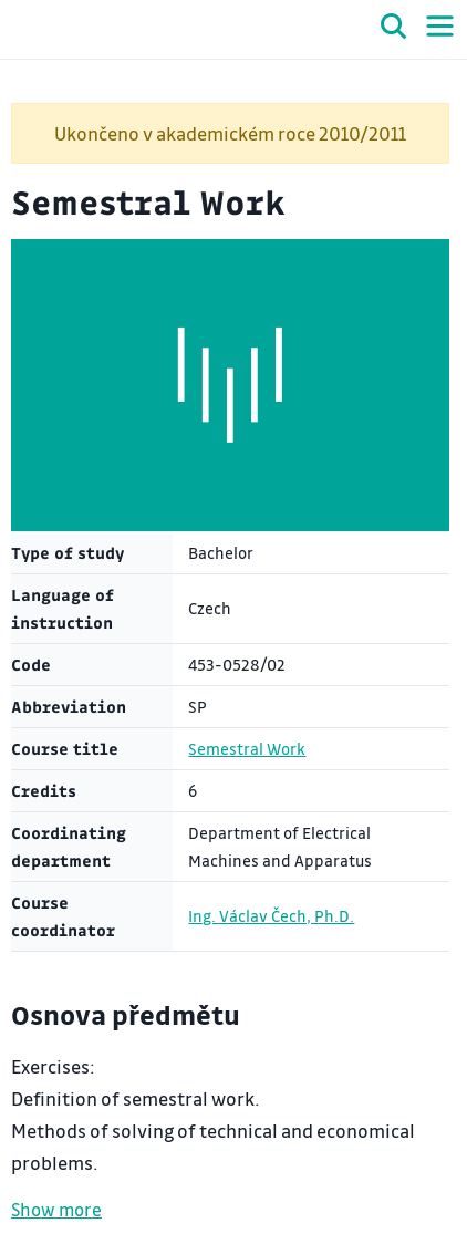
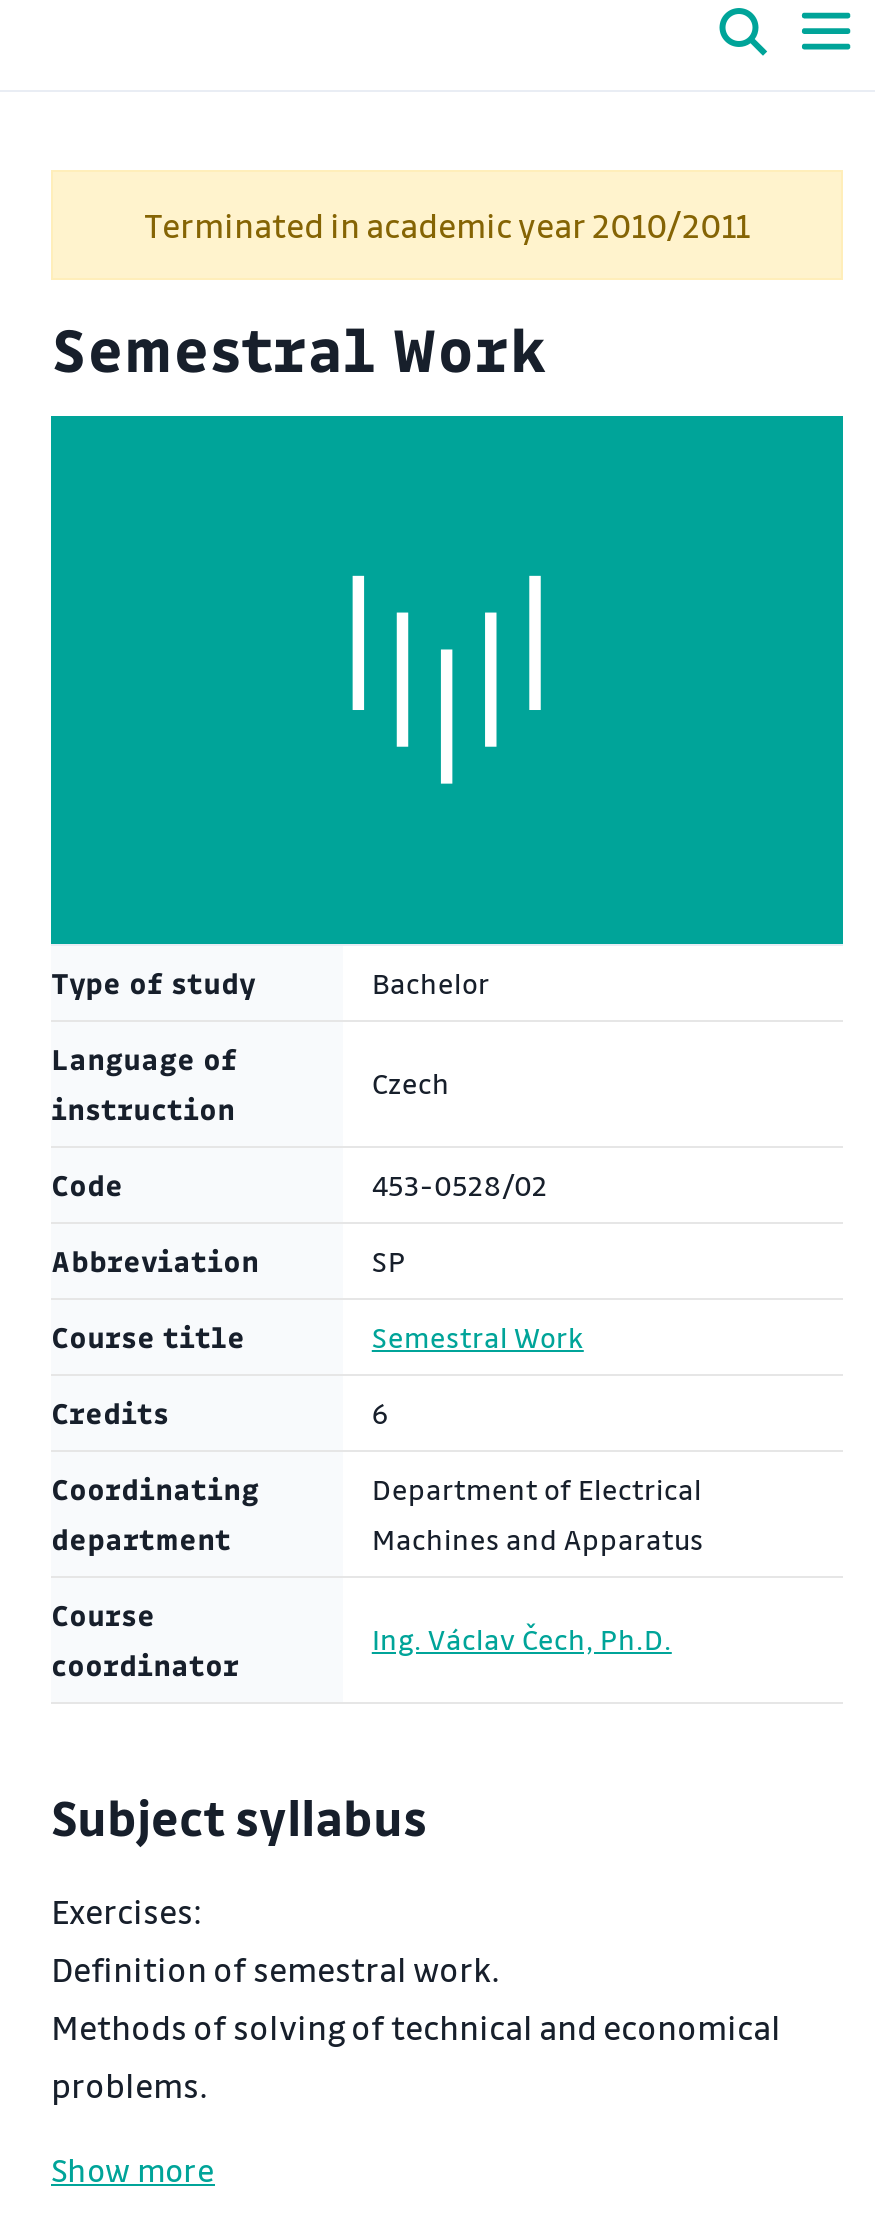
- Ukončeno v akademickém roce 2010/2011
+ Terminated in academic year 2010/2011

- Osnova předmětu
+ Subject syllabus
